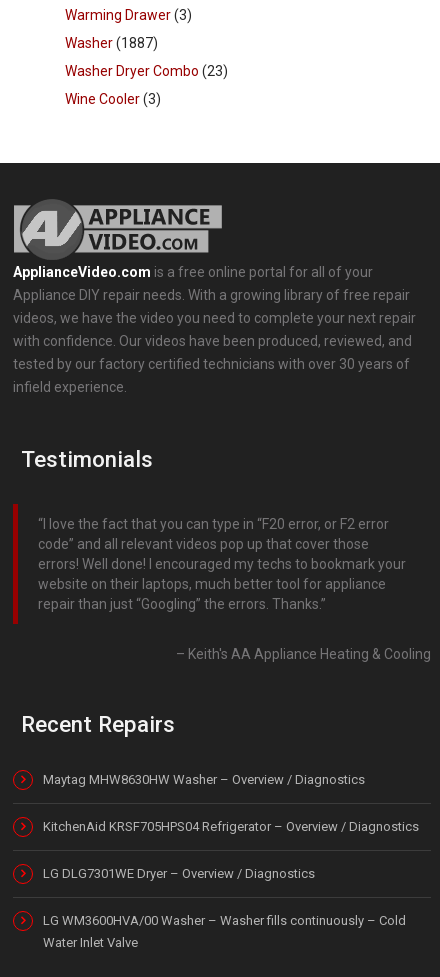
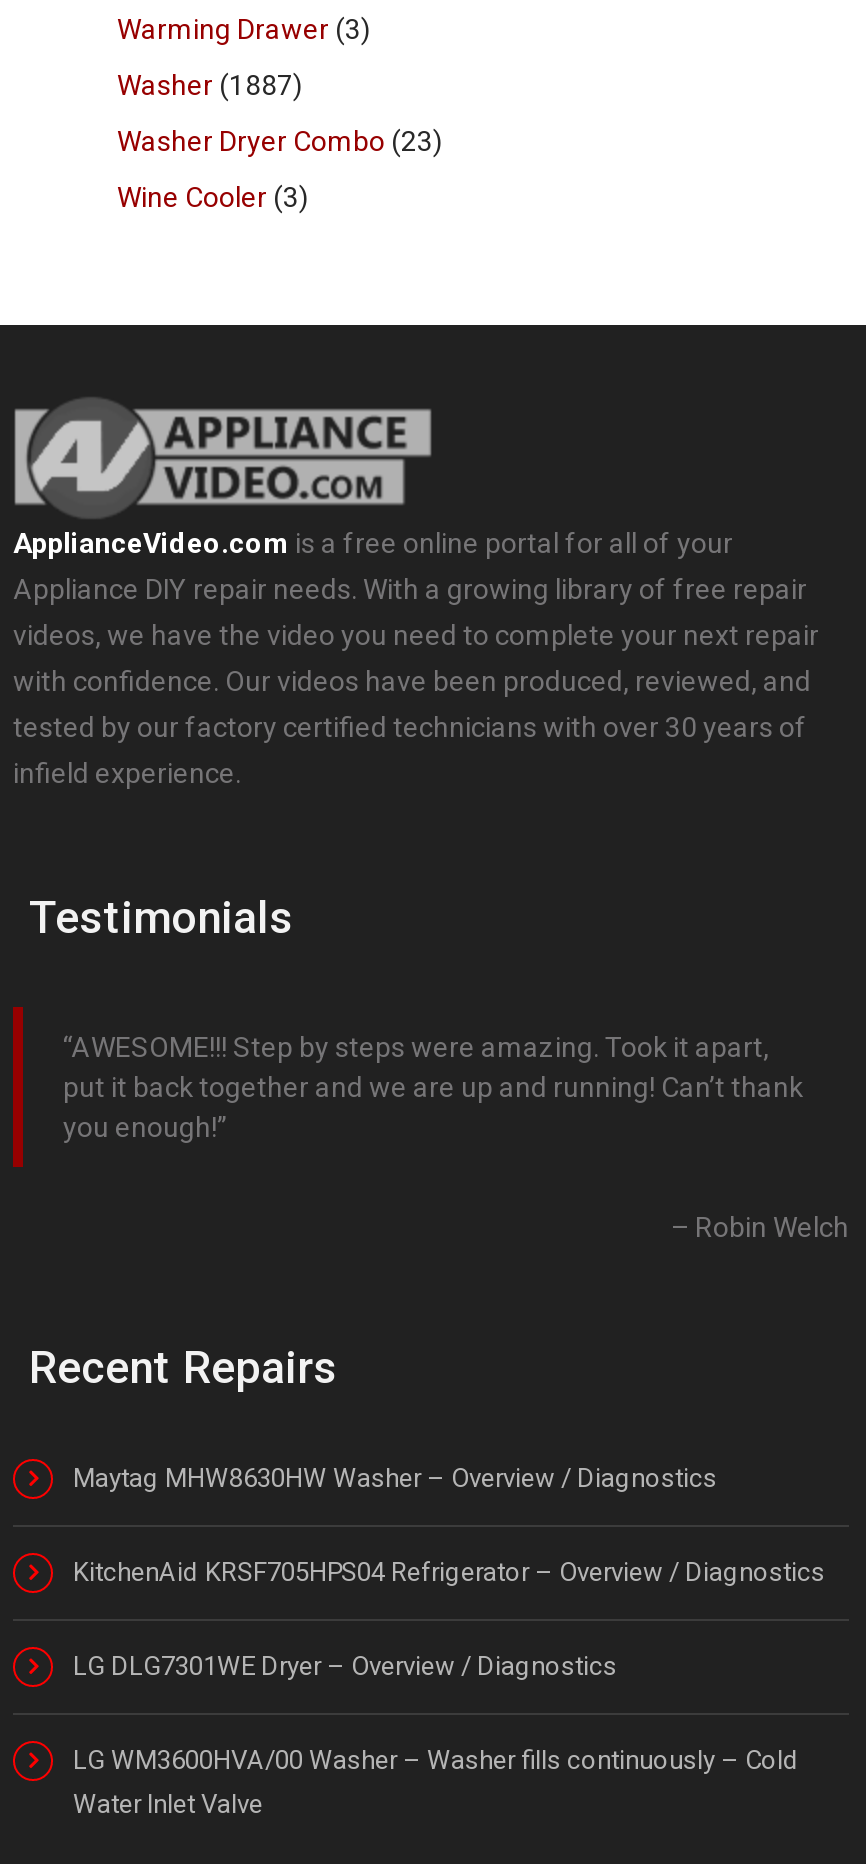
- I love the fact that you can type in “F20 error, or F2 error
- code” and all relevant videos pop up that cover those
- errors! Well done! I encouraged my techs to bookmark your
- website on their laptops, much better tool for appliance
- repair than just “Googling” the errors. Thanks.
+ AWESOME!!! Step by steps were amazing. Took it apart,
+ put it back together and we are up and running! Can’t thank
+ you enough!

- Keith's AA Appliance Heating & Cooling
+ Robin Welch
